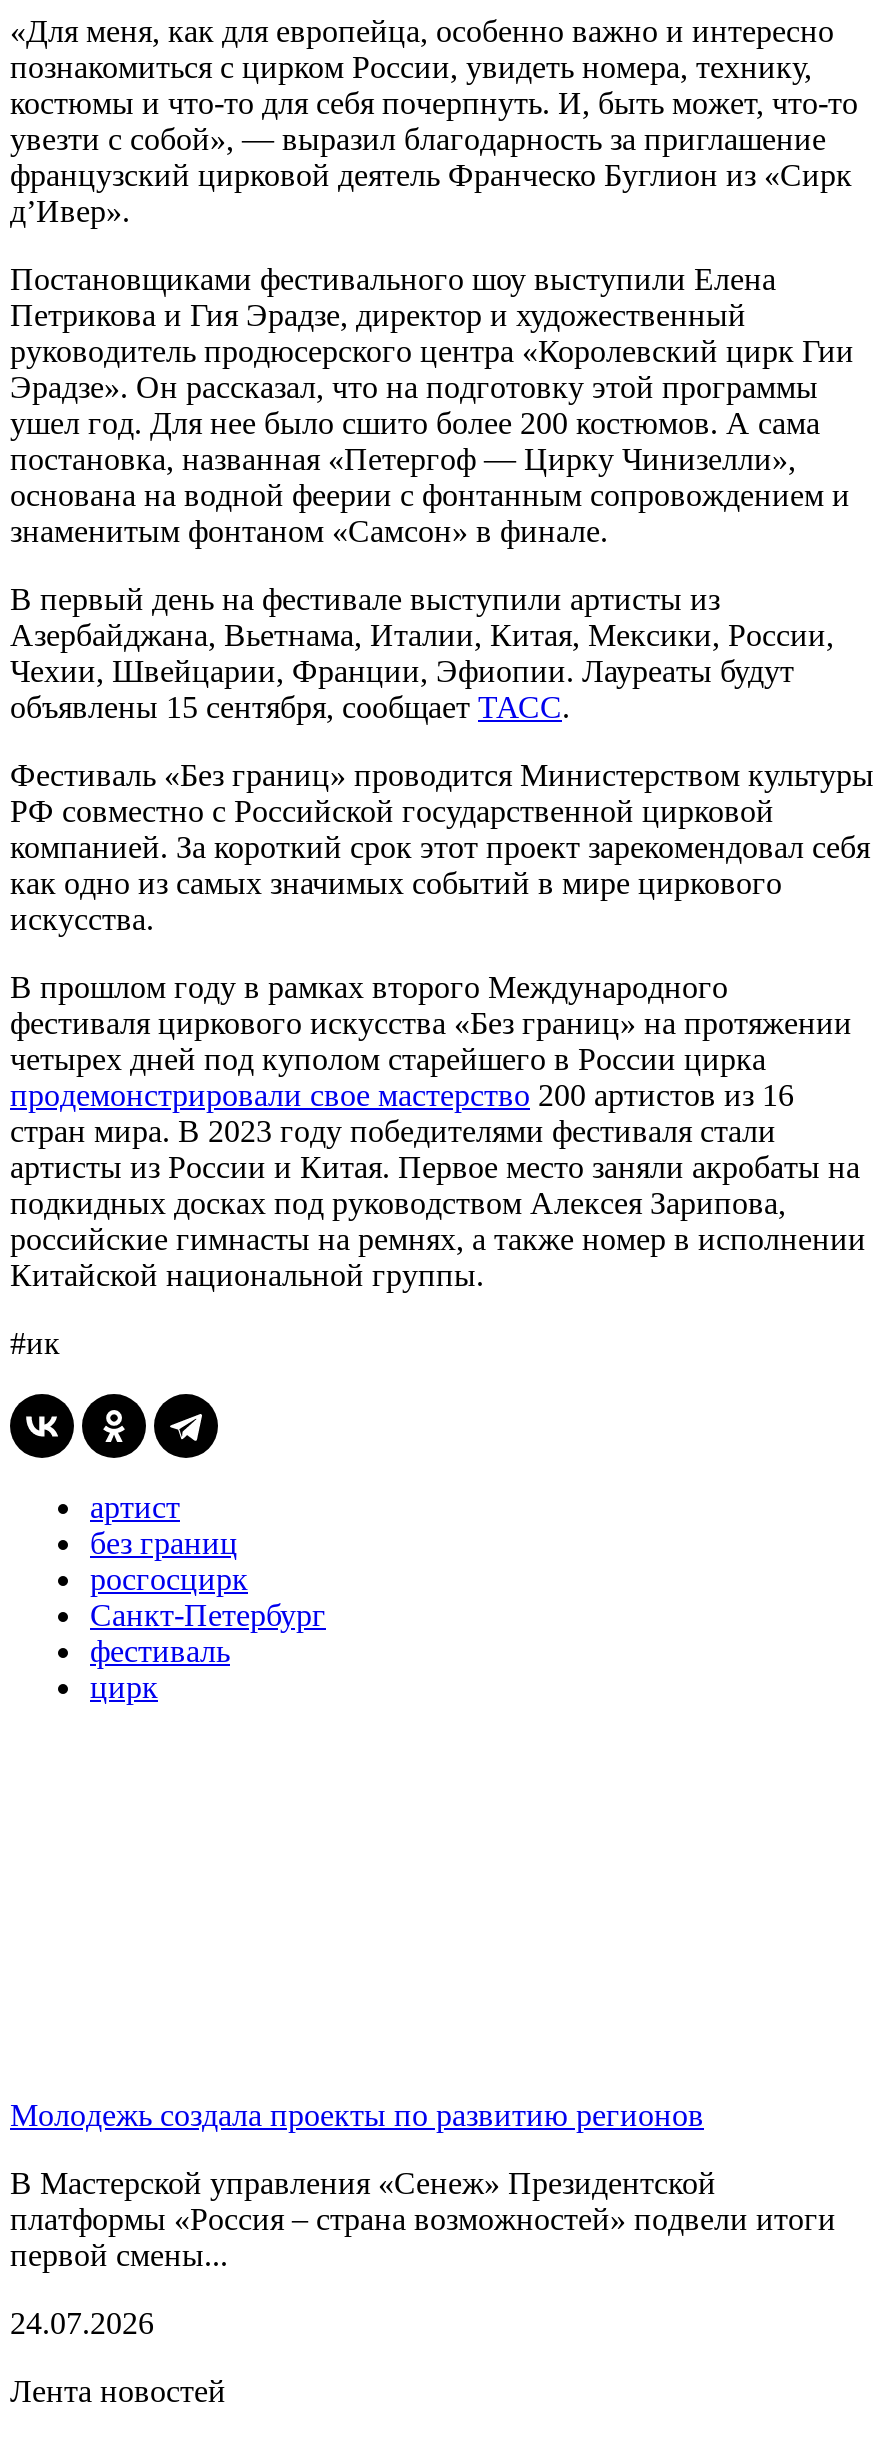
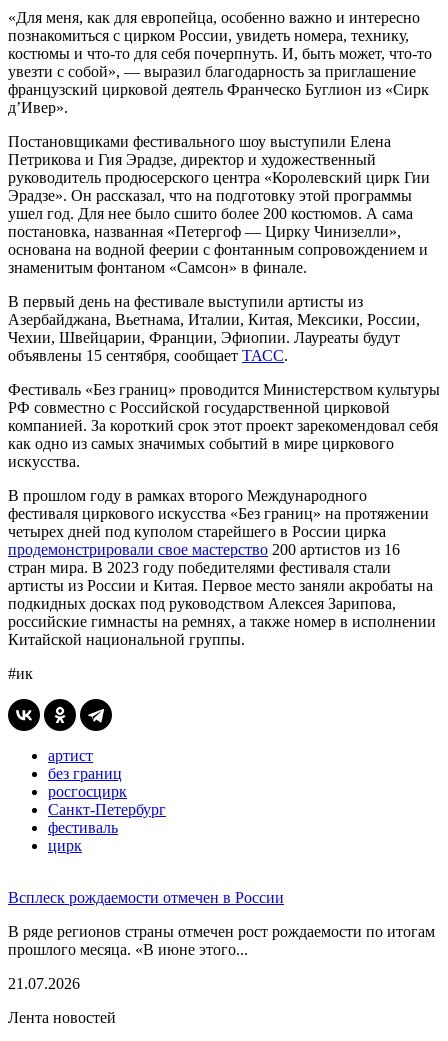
- Молодежь создала проекты по развитию регионов
+ Всплеск рождаемости отмечен в России

- В Мастерской управления «Сенеж» Президентской
- платформы «Россия – страна возможностей» подвели итоги
- первой смены...
+ В ряде регионов страны отмечен рост рождаемости по итогам
+ прошлого месяца. «В июне этого...

- 24.07.2026
+ 21.07.2026
